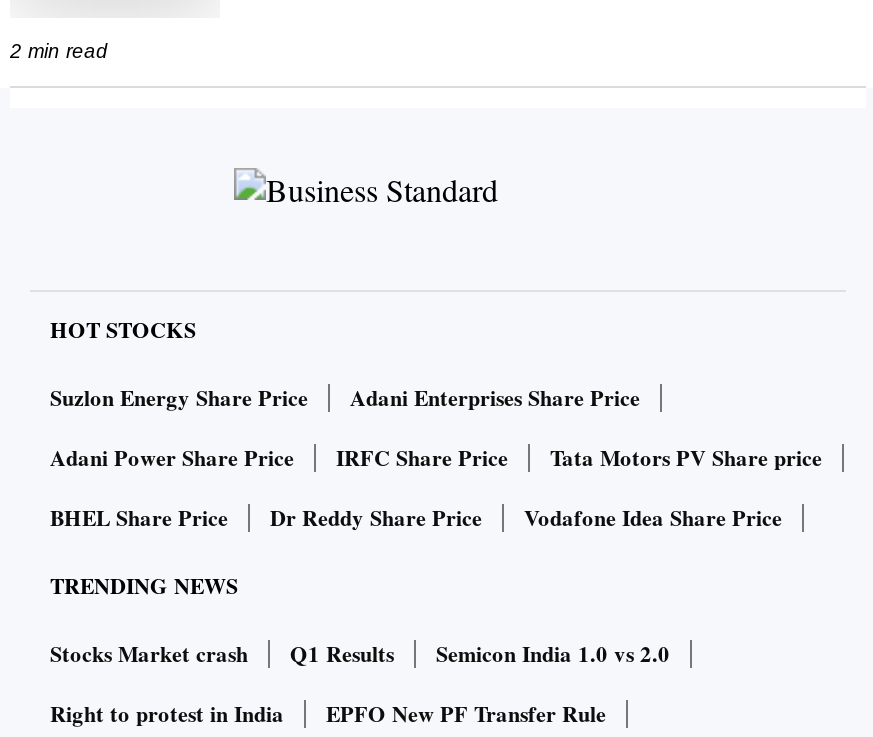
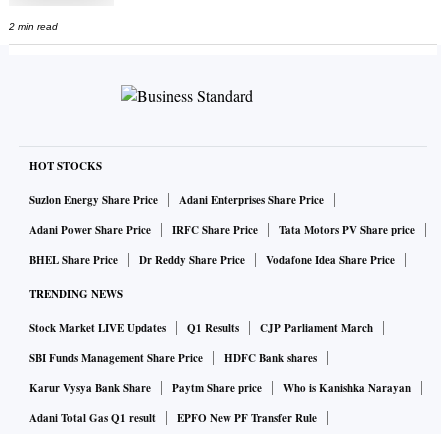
- Stocks Market crash
+ Stock Market LIVE Updates

- Semicon India 1.0 vs 2.0
- Right to protest in India
+ CJP Parliament March
+ SBI Funds Management Share Price
+ HDFC Bank shares
+ Karur Vysya Bank Share
+ Paytm Share price
+ Who is Kanishka Narayan
+ Adani Total Gas Q1 result
